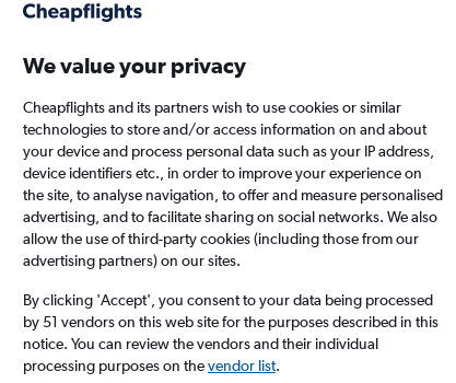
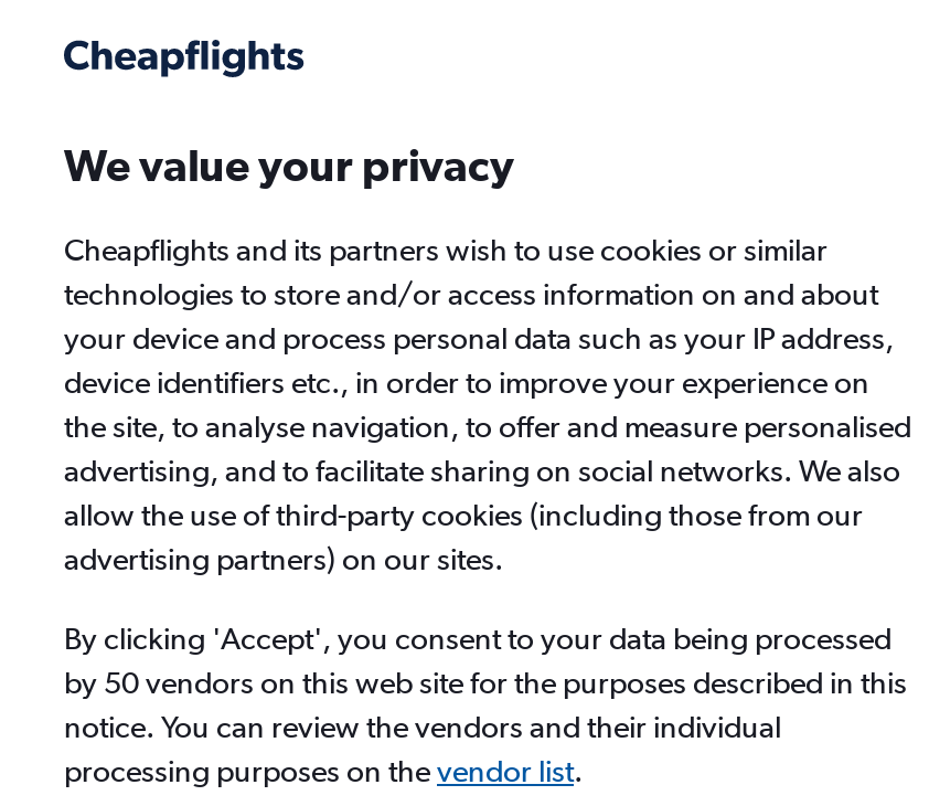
- by 51 vendors on this web site for the purposes described in this
+ by 50 vendors on this web site for the purposes described in this
